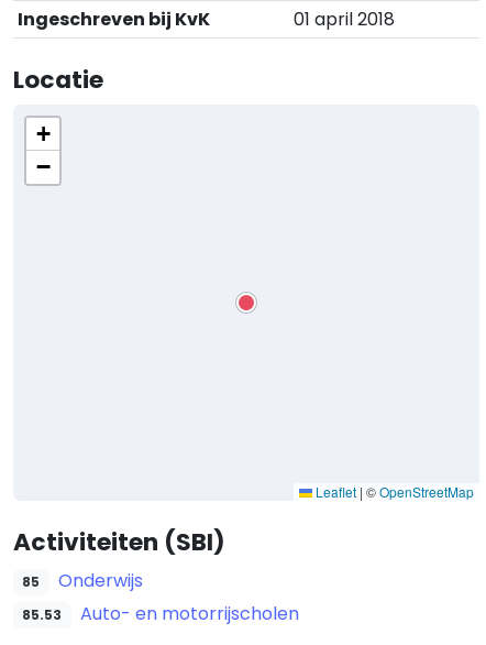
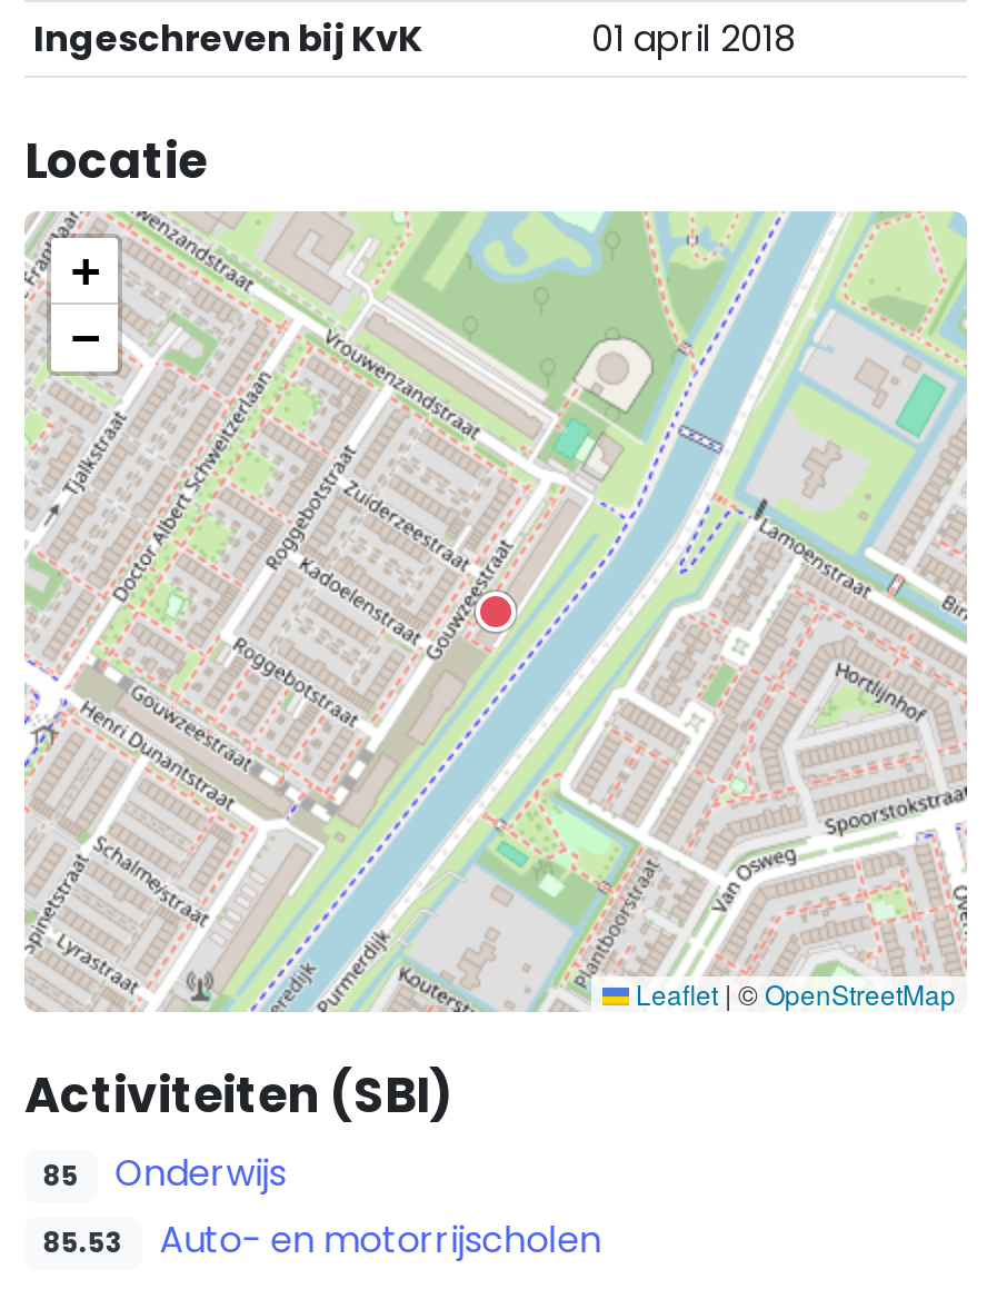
+ [image]
